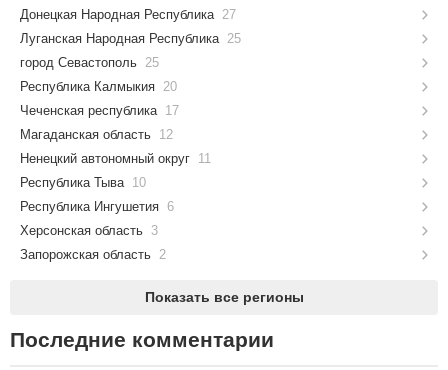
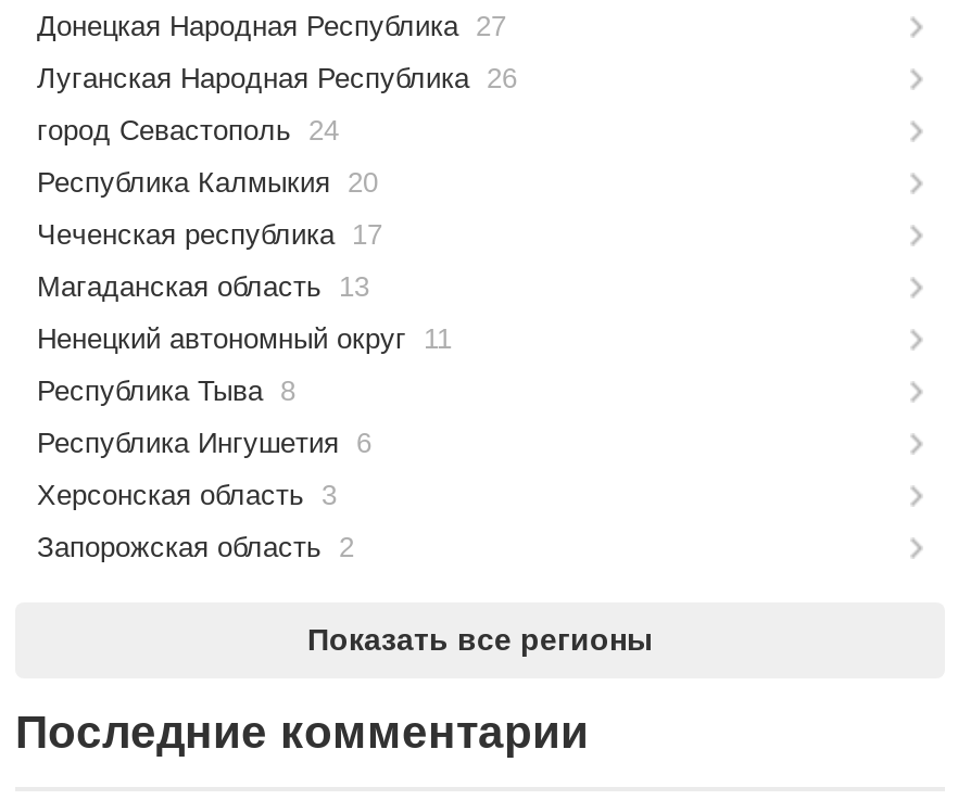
- Луганская Народная Республика 25
+ Луганская Народная Республика 26

- город Севастополь 25
+ город Севастополь 24

- Магаданская область 12
+ Магаданская область 13

- Республика Тыва 10
+ Республика Тыва 8
